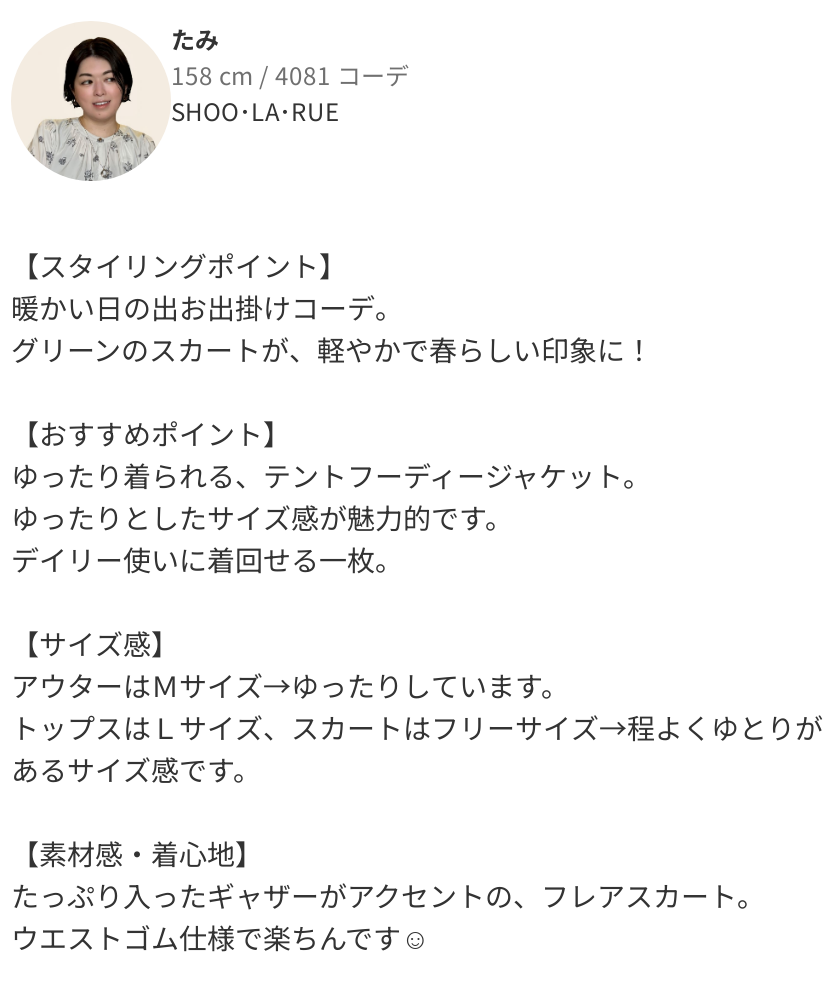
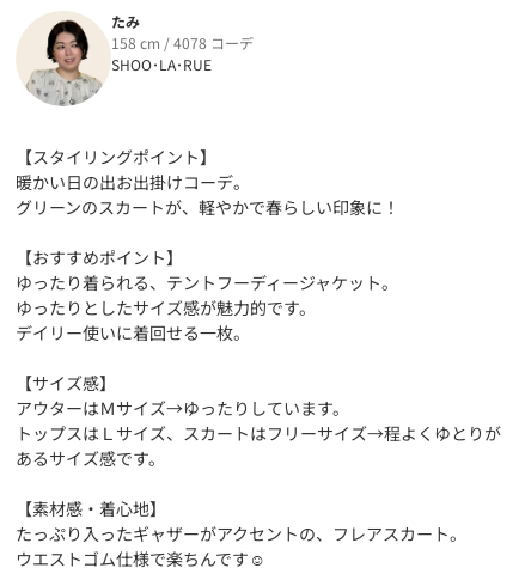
- 158 cm / 4081 コーデ
+ 158 cm / 4078 コーデ
